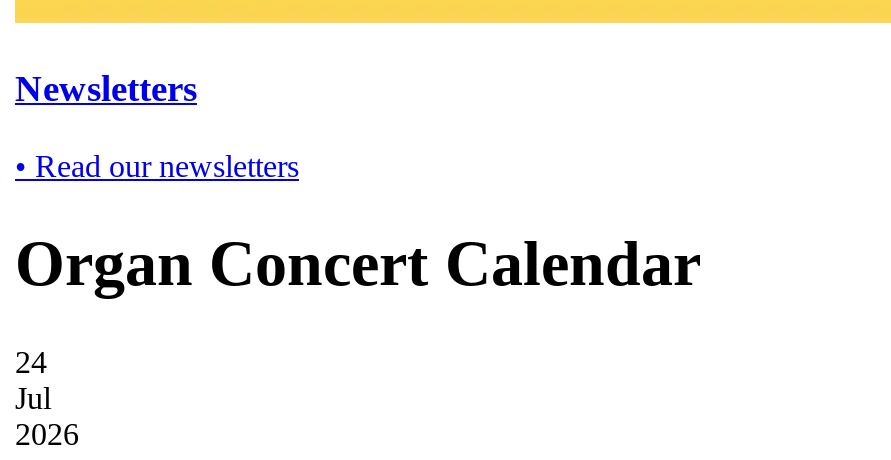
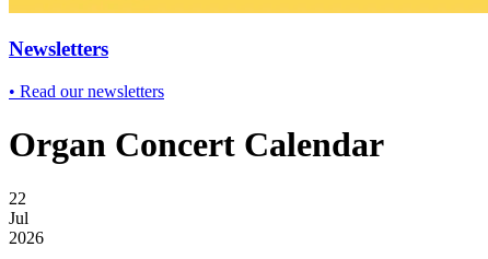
- 24
+ 22
